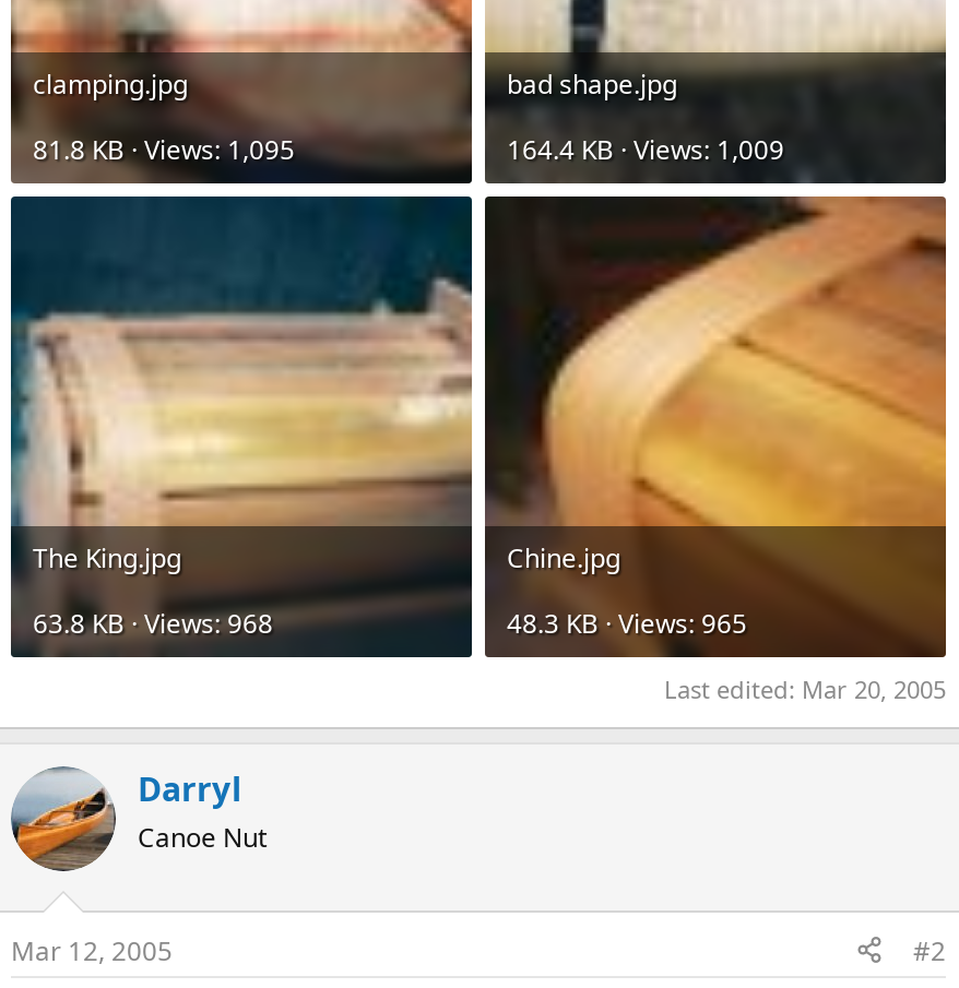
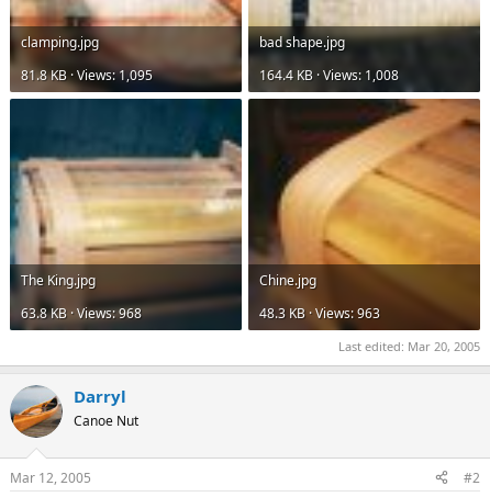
- 164.4 KB · Views: 1,009
+ 164.4 KB · Views: 1,008

- 48.3 KB · Views: 965
+ 48.3 KB · Views: 963
